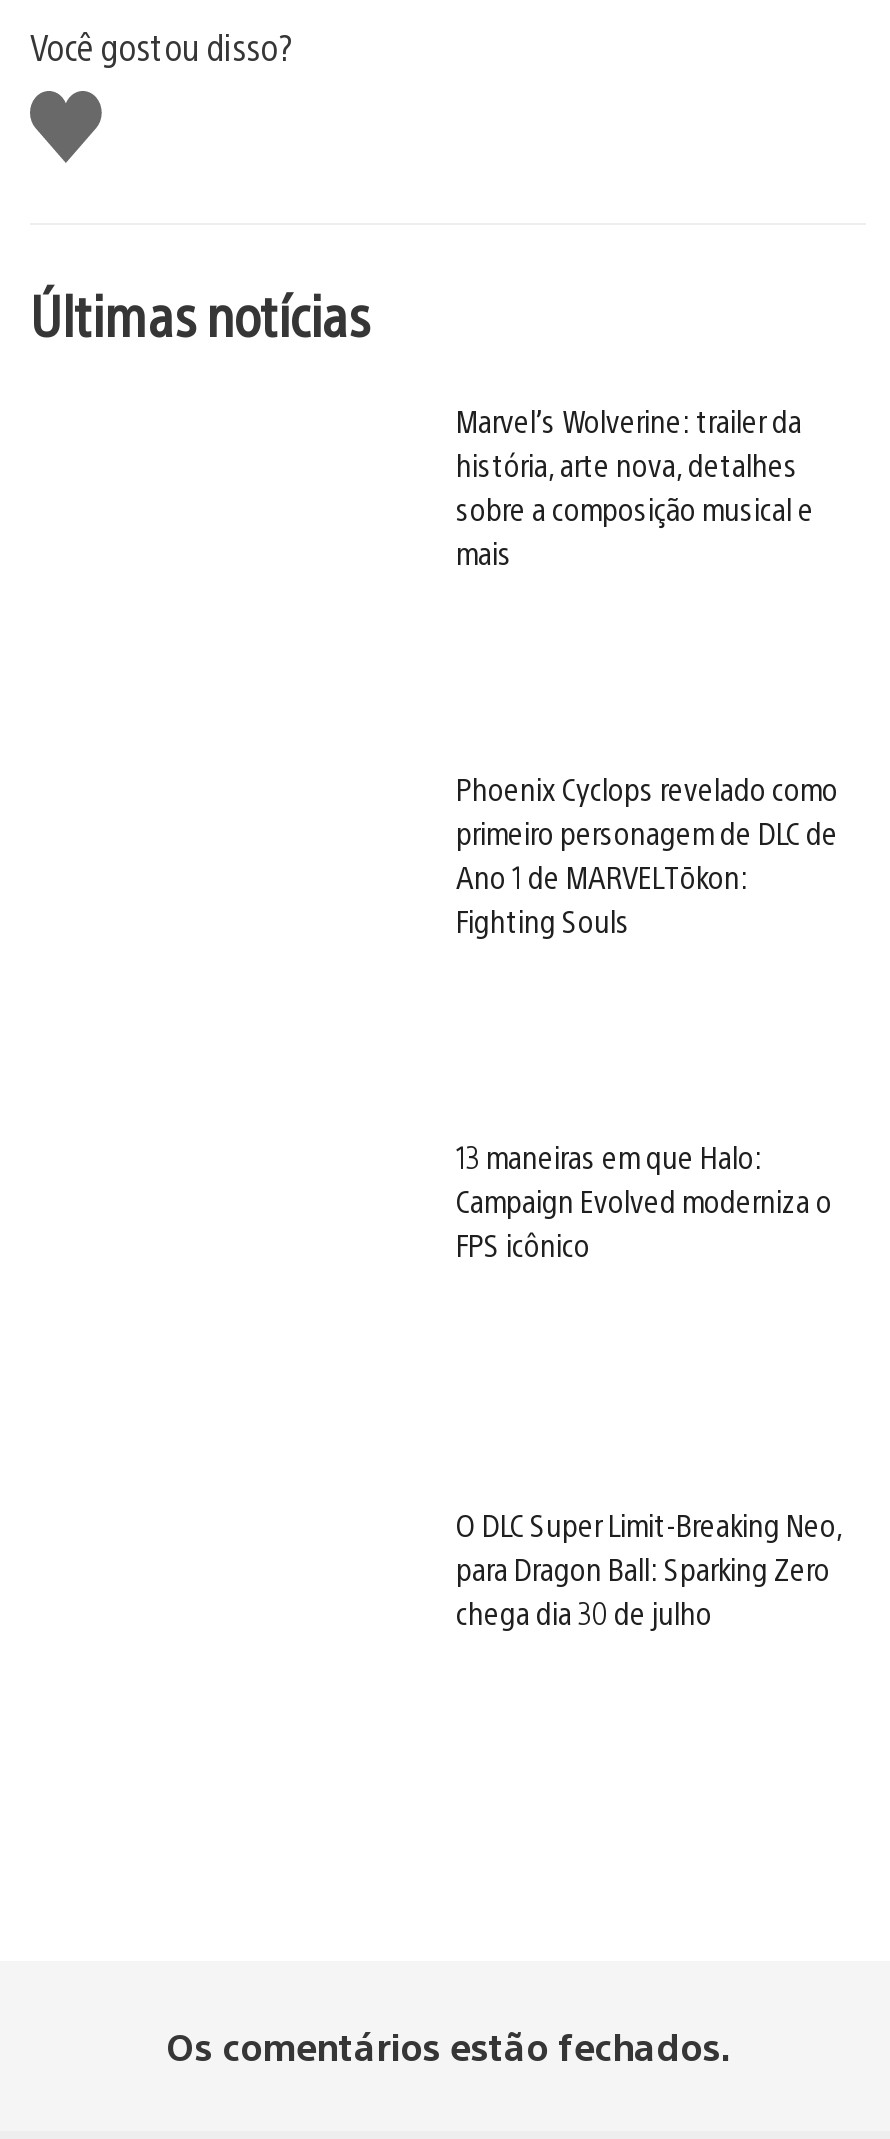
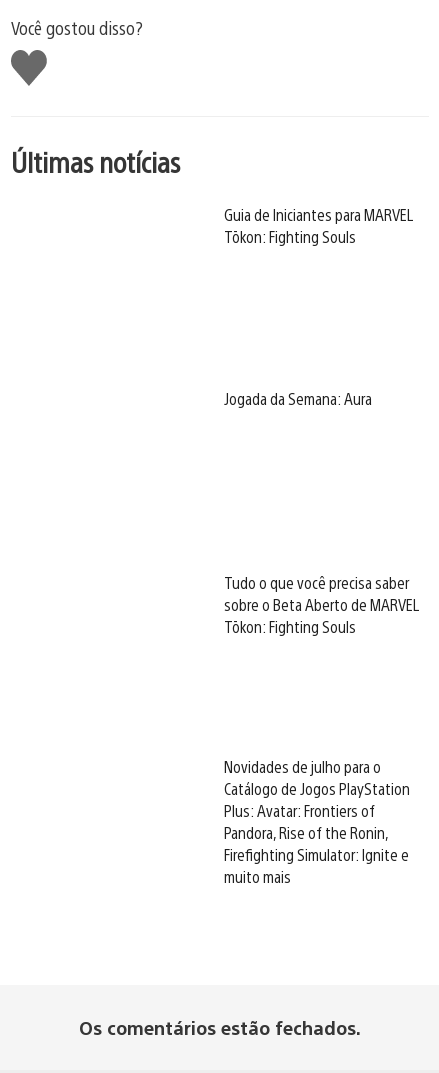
- Marvel’s Wolverine: trailer da
- história, arte nova, detalhes
- sobre a composição musical e
- mais
+ Guia de Iniciantes para MARVEL
+ Tōkon: Fighting Souls

- Phoenix Cyclops revelado como
- primeiro personagem de DLC de
- Ano 1 de MARVEL Tōkon:
- Fighting Souls
+ Jogada da Semana: Aura

- 13 maneiras em que Halo:
- Campaign Evolved moderniza o
- FPS icônico
+ Tudo o que você precisa saber
+ sobre o Beta Aberto de MARVEL
+ Tōkon: Fighting Souls

- O DLC Super Limit-Breaking Neo,
- para Dragon Ball: Sparking Zero
- chega dia 30 de julho
+ Novidades de julho para o
+ Catálogo de Jogos PlayStation
+ Plus: Avatar: Frontiers of
+ Pandora, Rise of the Ronin,
+ Firefighting Simulator: Ignite e
+ muito mais
